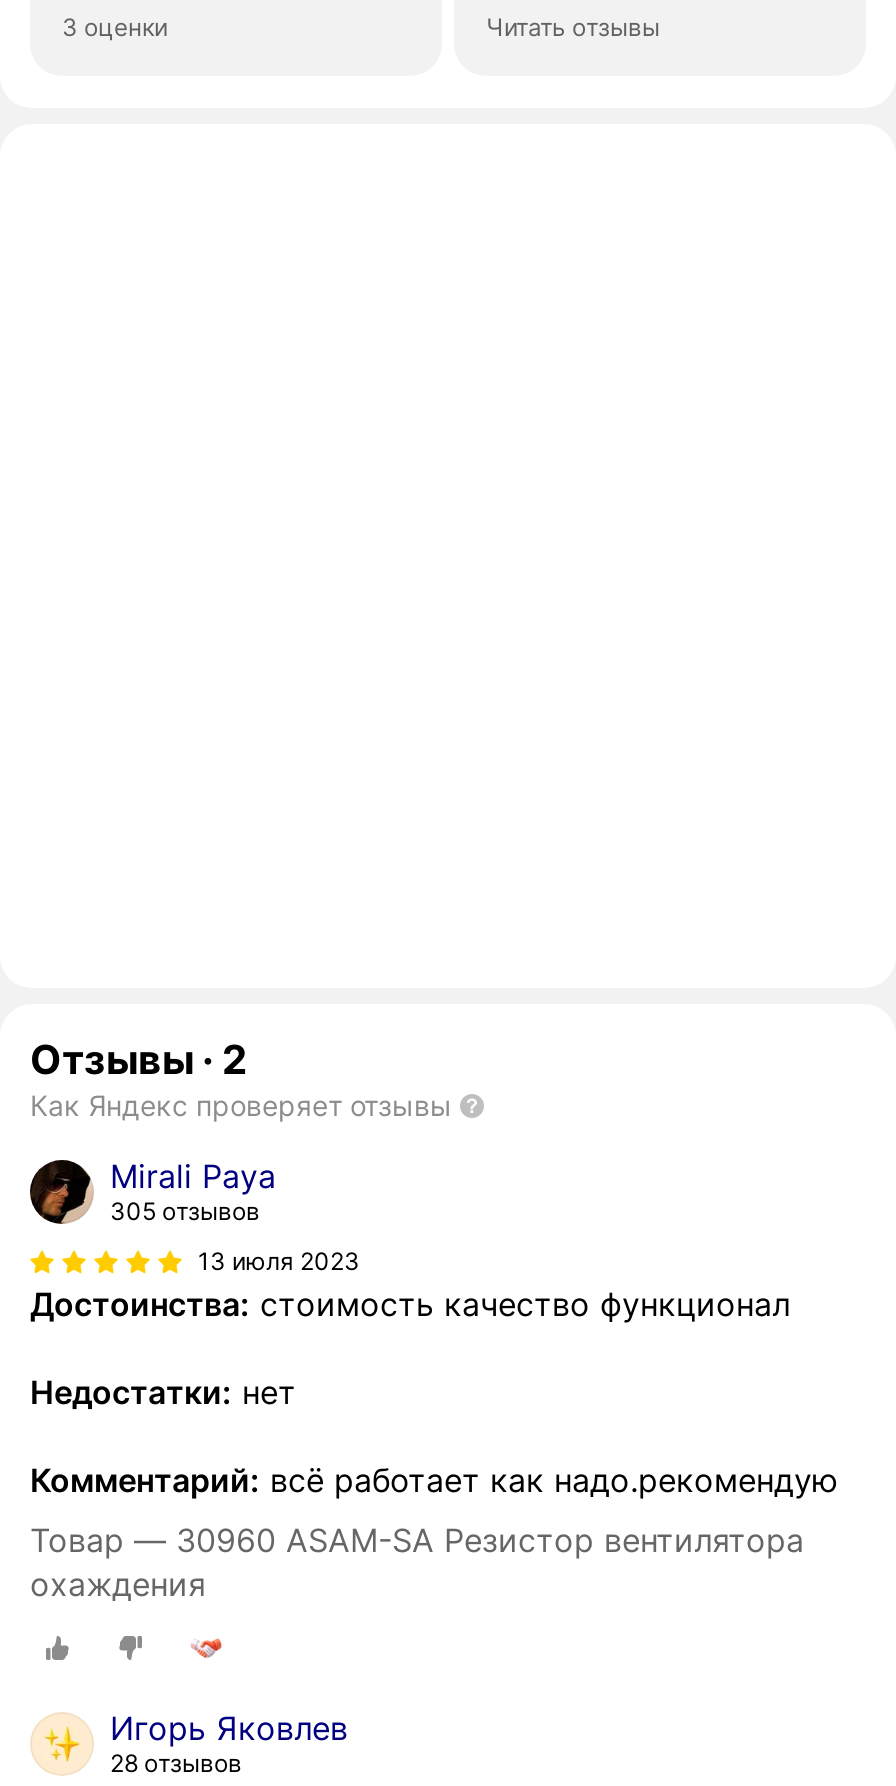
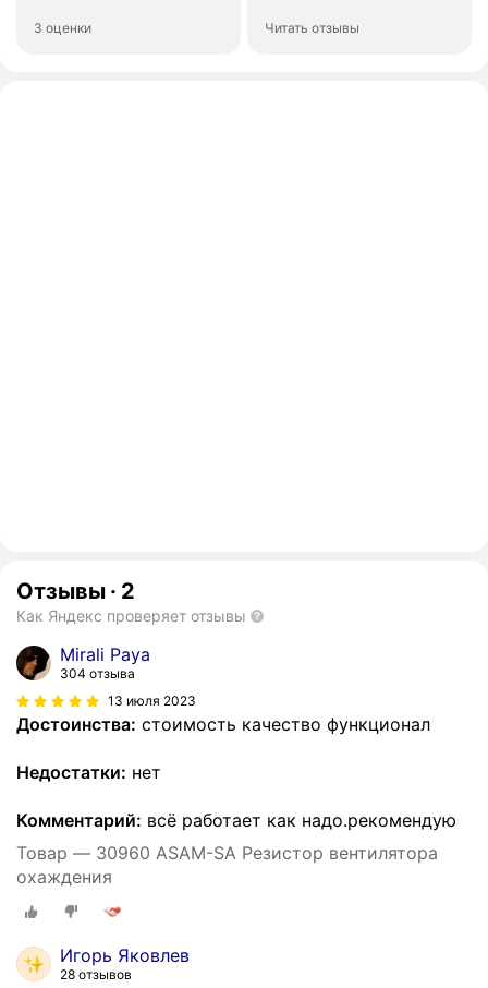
- 305 отзывов
+ 304 отзыва
